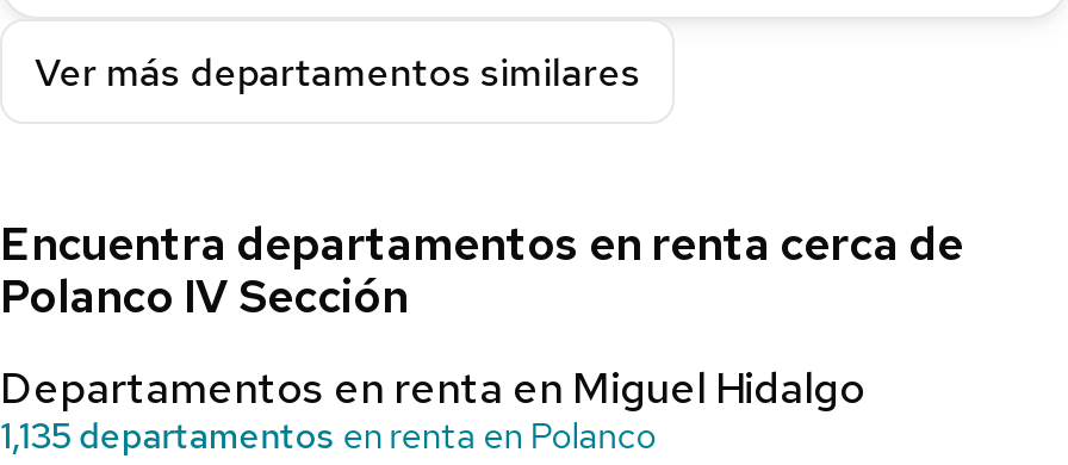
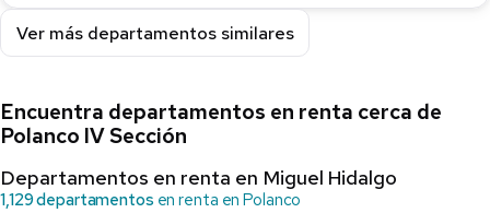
- 1,135 departamentos en renta en Polanco
+ 1,129 departamentos en renta en Polanco
